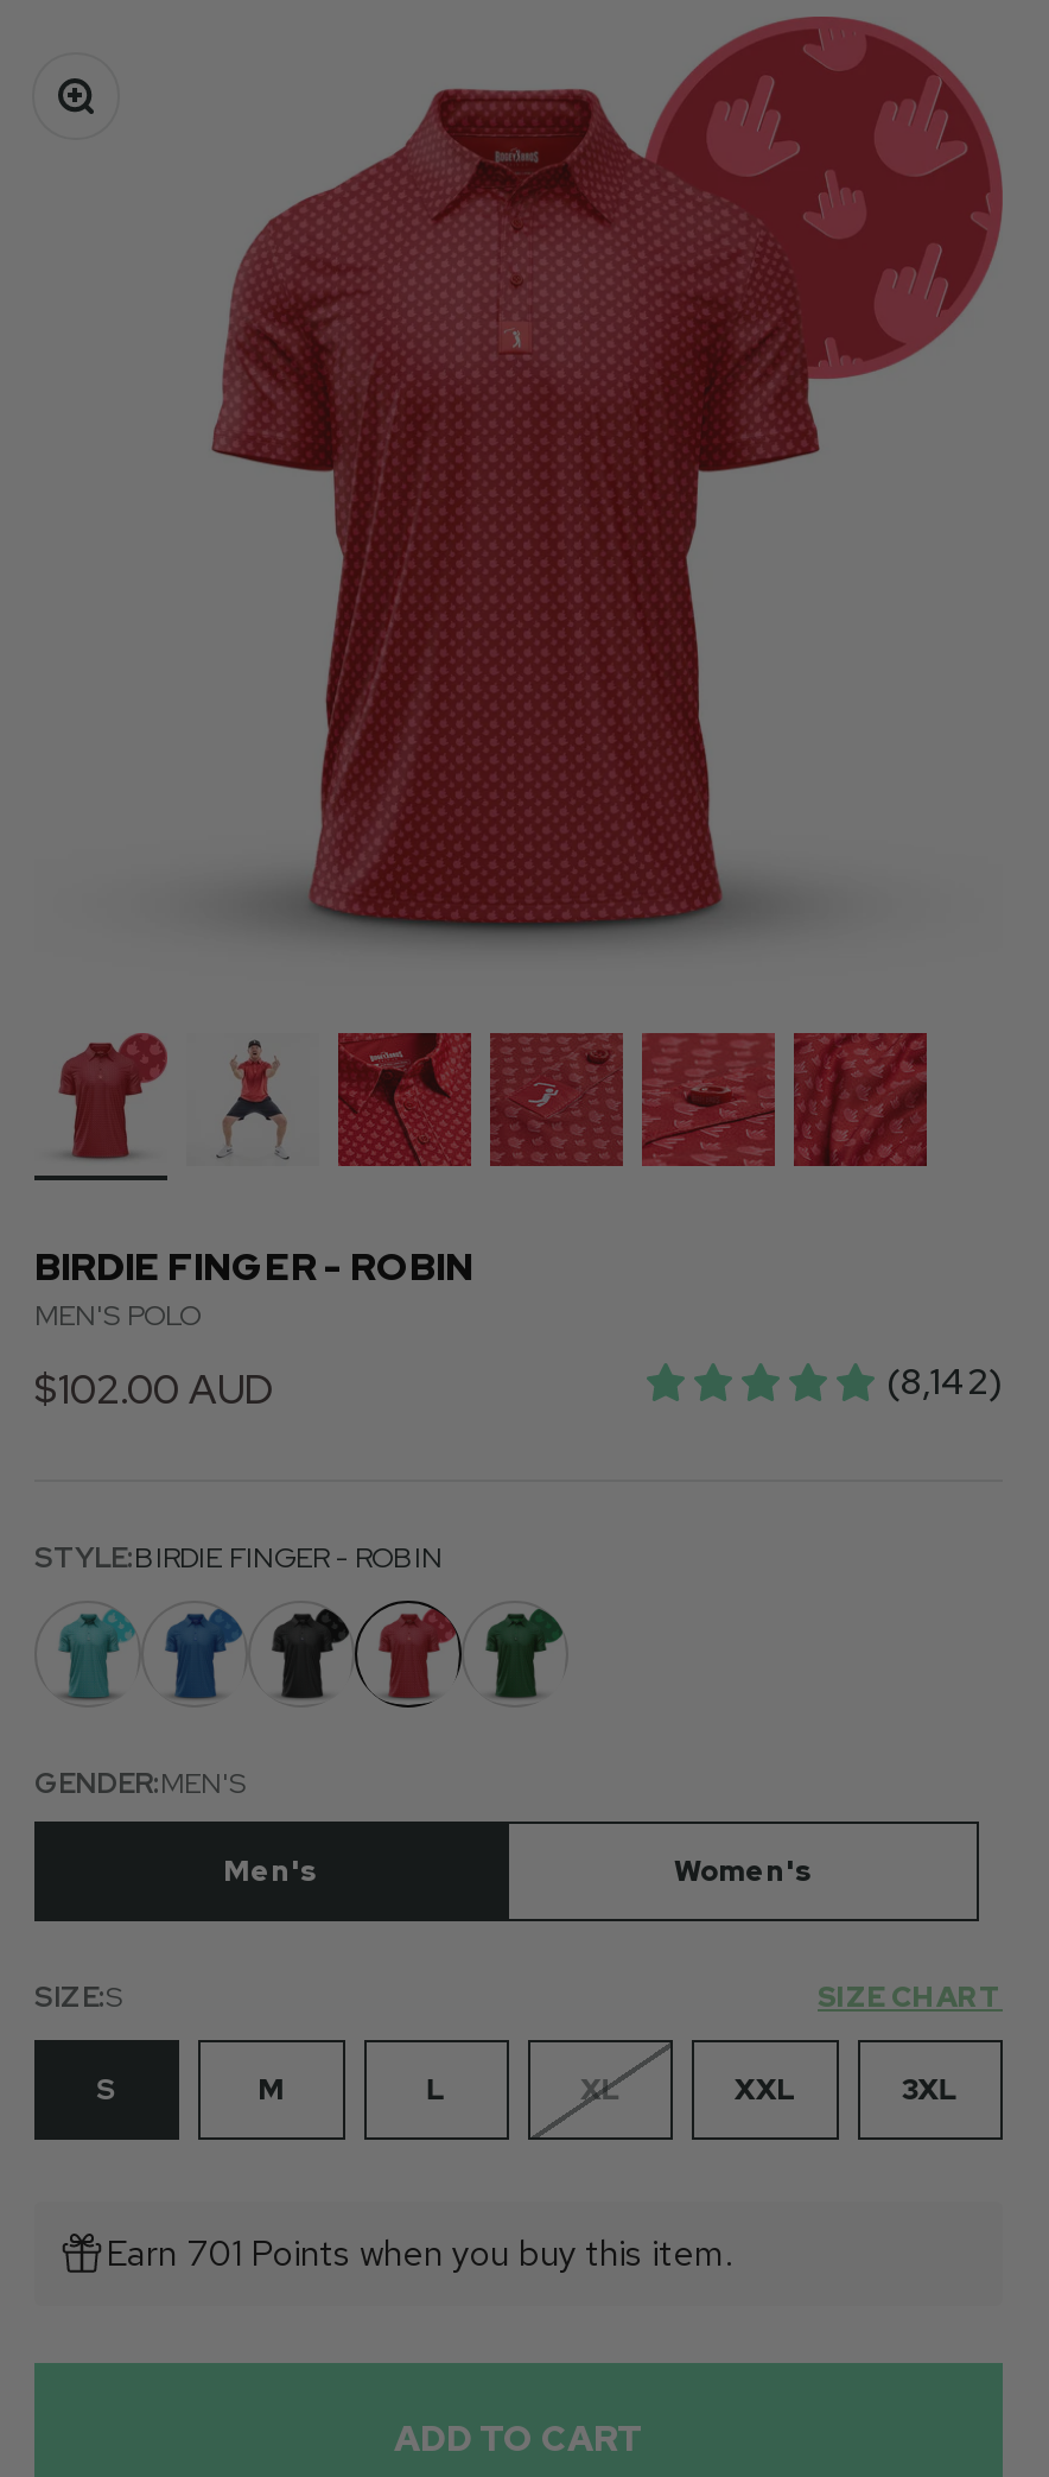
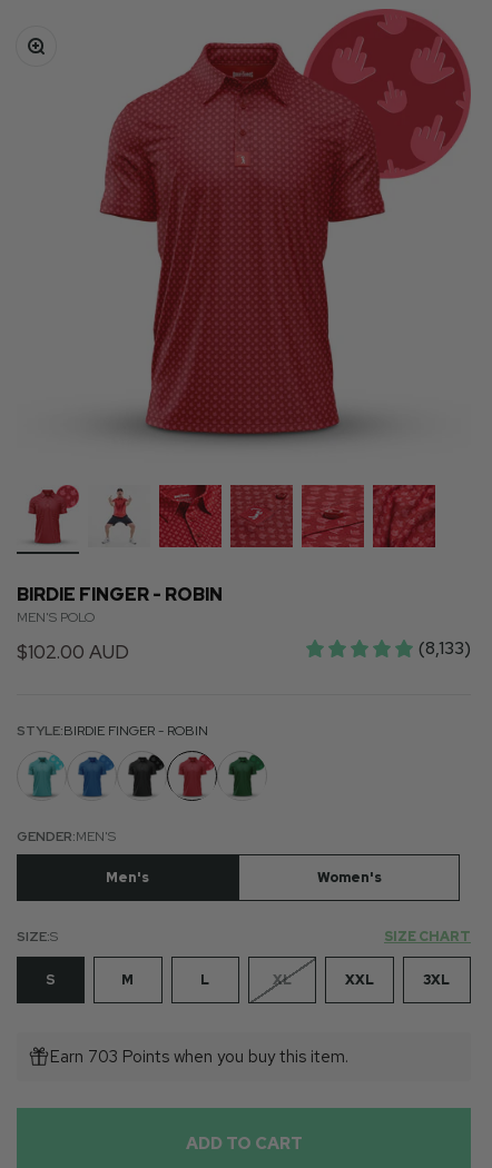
- (8,142)
+ (8,133)

- Earn 701 Points when you buy this item.
+ Earn 703 Points when you buy this item.
